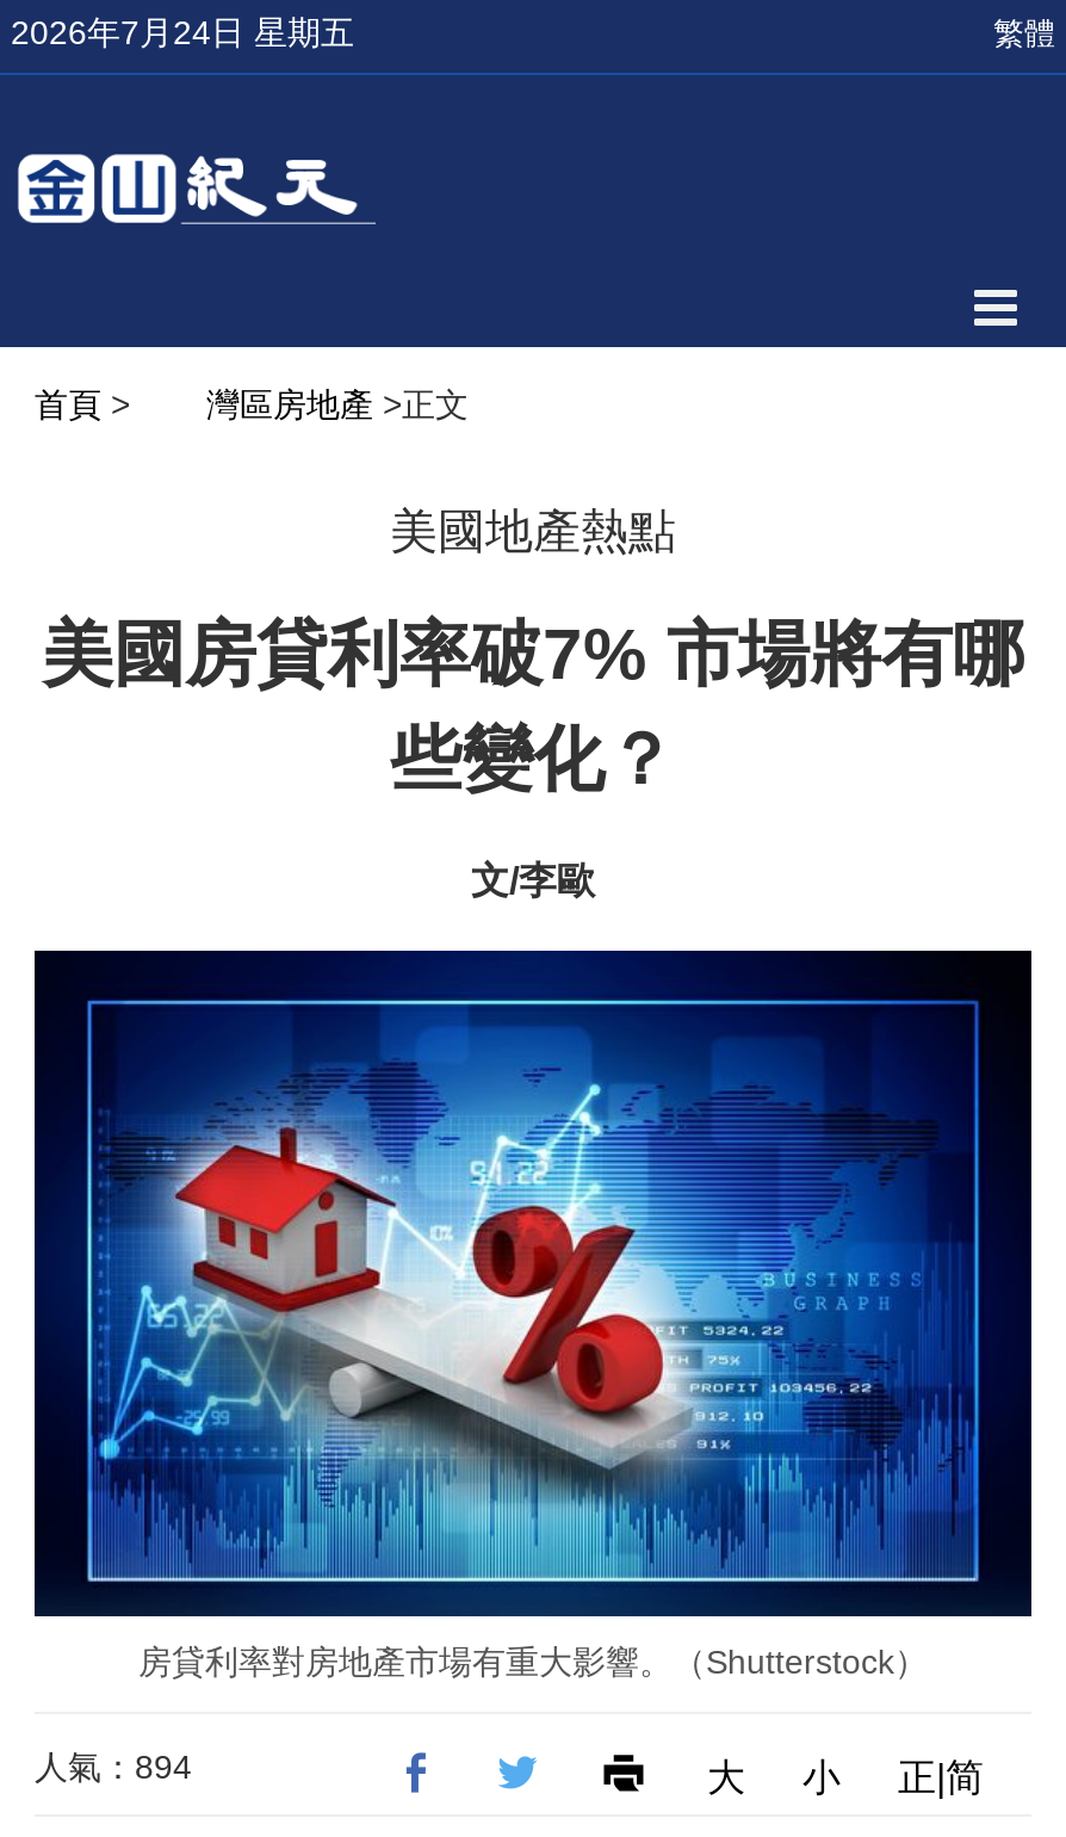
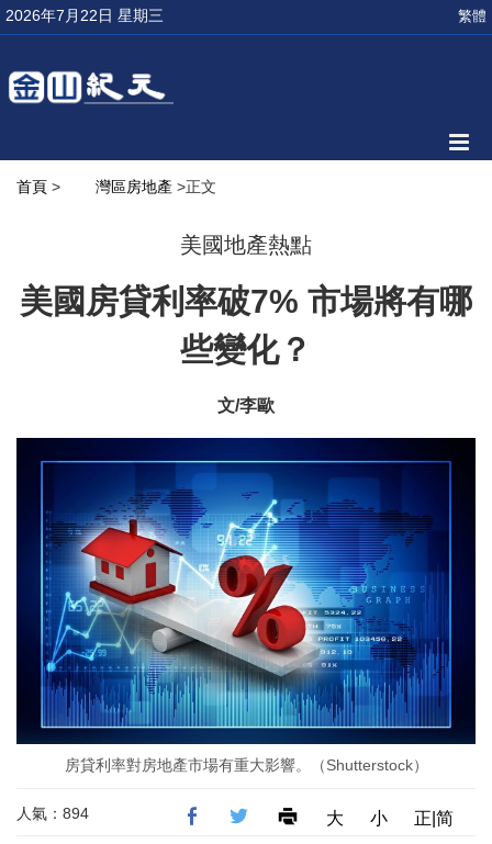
- 2026年7月24日 星期五
+ 2026年7月22日 星期三
